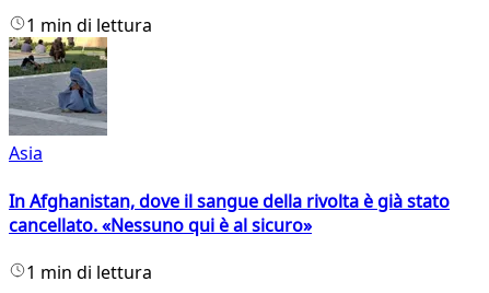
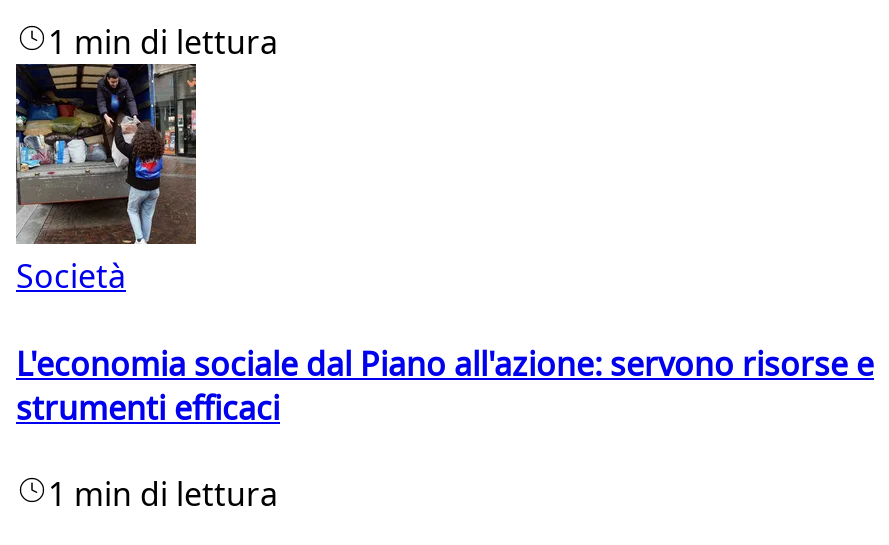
- [image]
- Asia
+ [image]
+ Società

- In Afghanistan, dove il sangue della rivolta è già stato
- cancellato. «Nessuno qui è al sicuro»
+ L'economia sociale dal Piano all'azione: servono risorse e
+ strumenti efficaci
